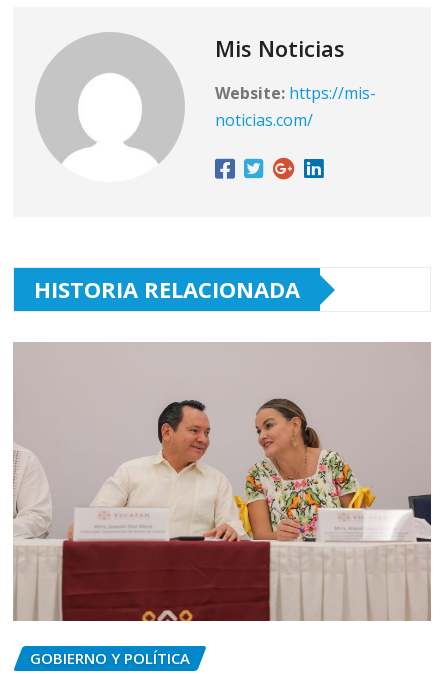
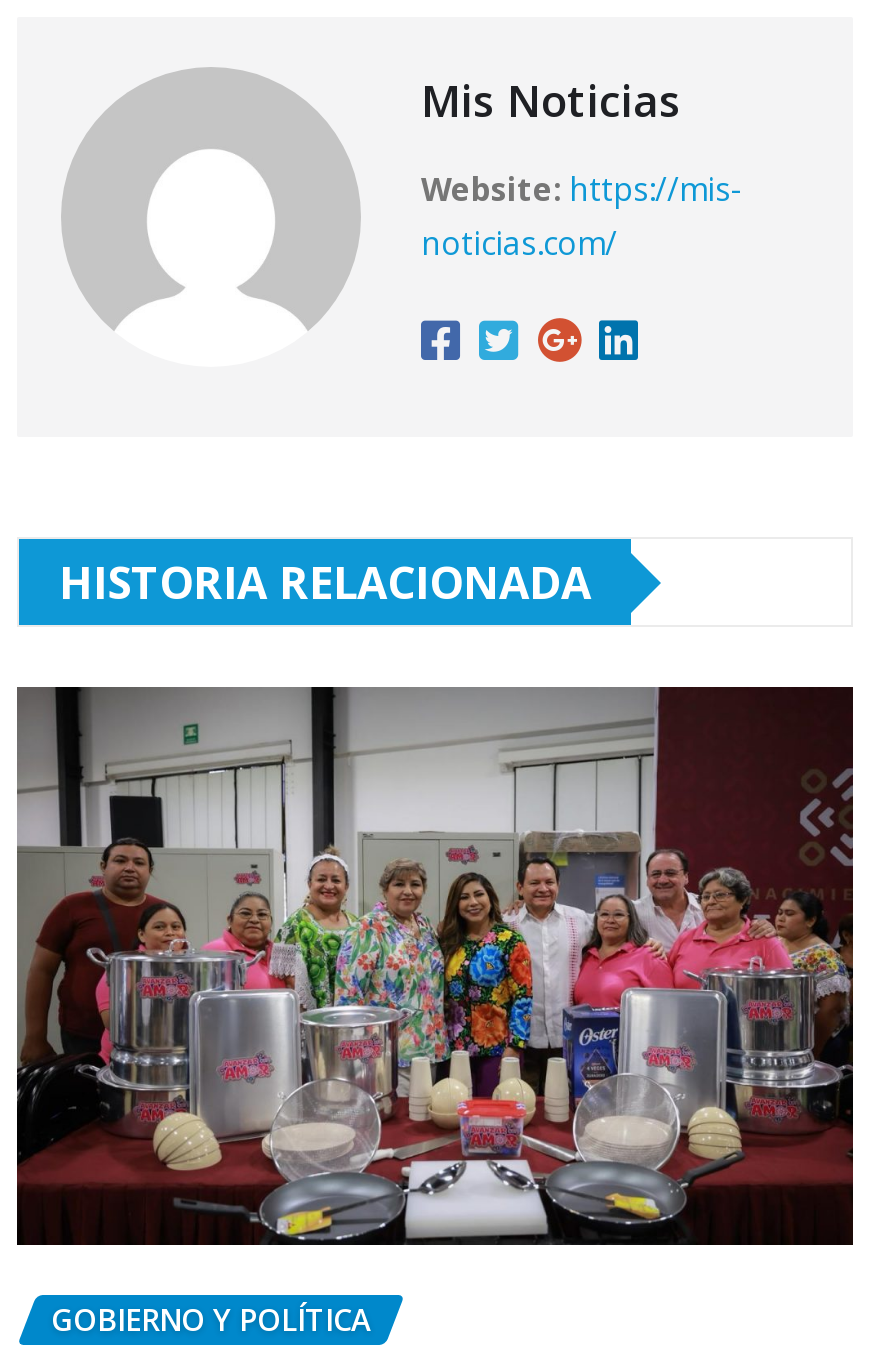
- [image]
+ [image]
